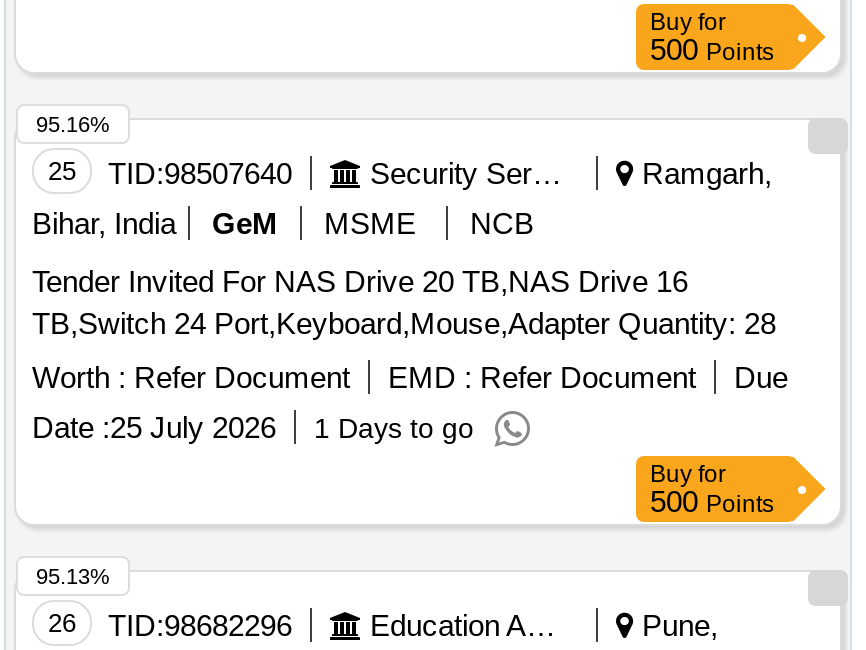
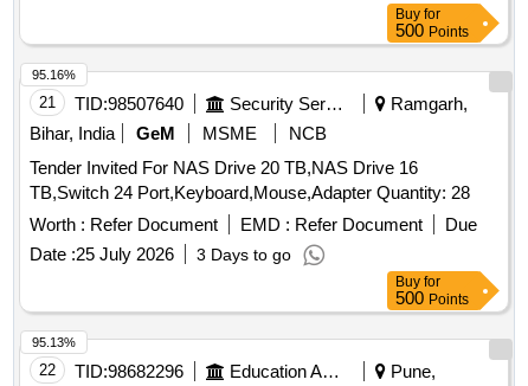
- 25 TID:98507640
+ 21 TID:98507640

- Date : 25 July 2026 1 Days to go
+ Date : 25 July 2026 3 Days to go

- 26 TID:98682296
+ 22 TID:98682296
